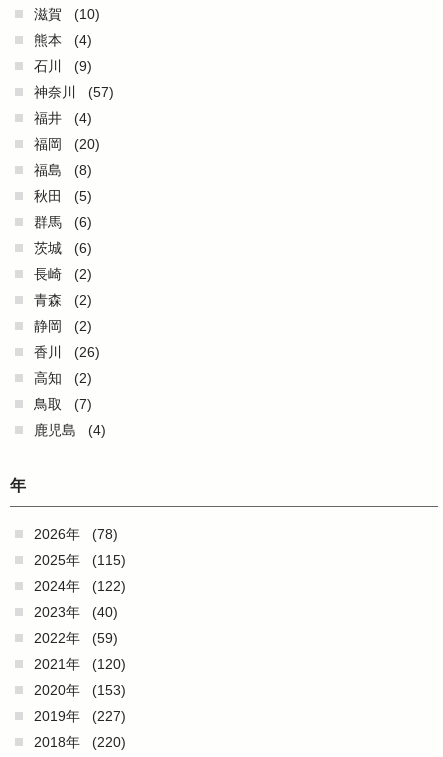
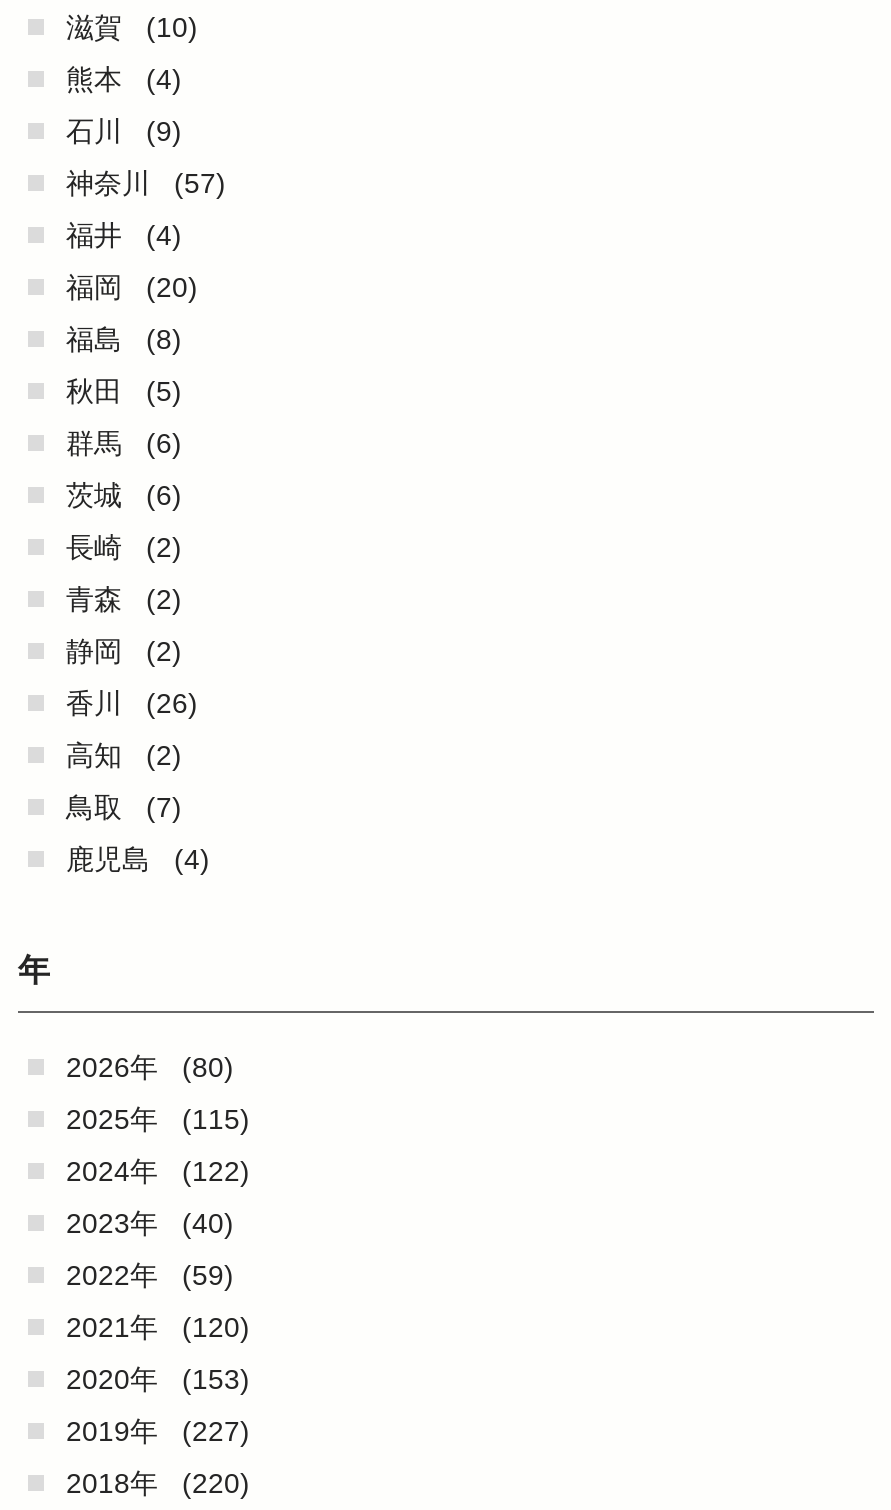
- 2026年 (78)
+ 2026年 (80)
